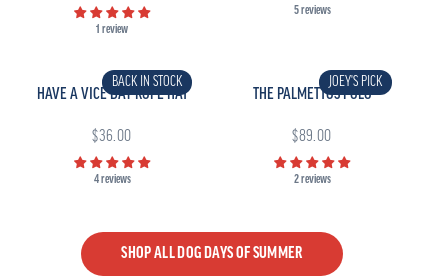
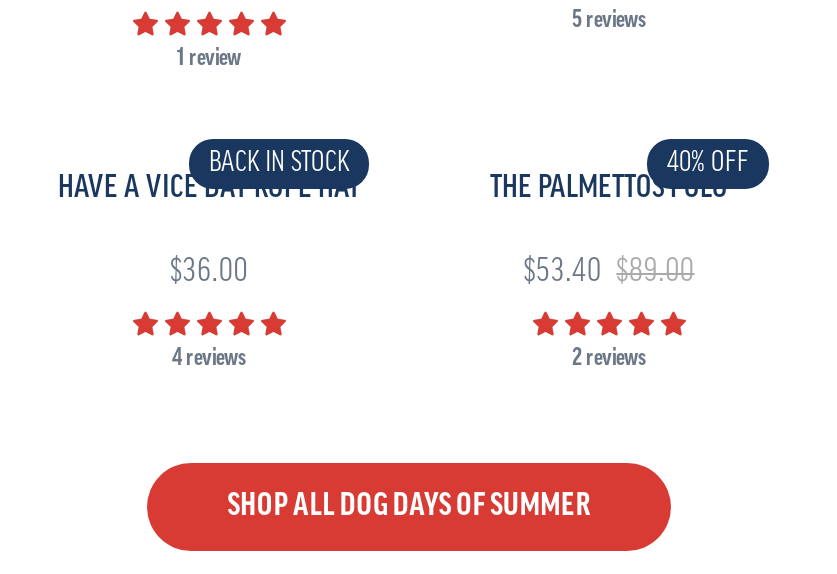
- JOEY'S PICK
+ 40% OFF

- $89.00
+ $53.40 $89.00
